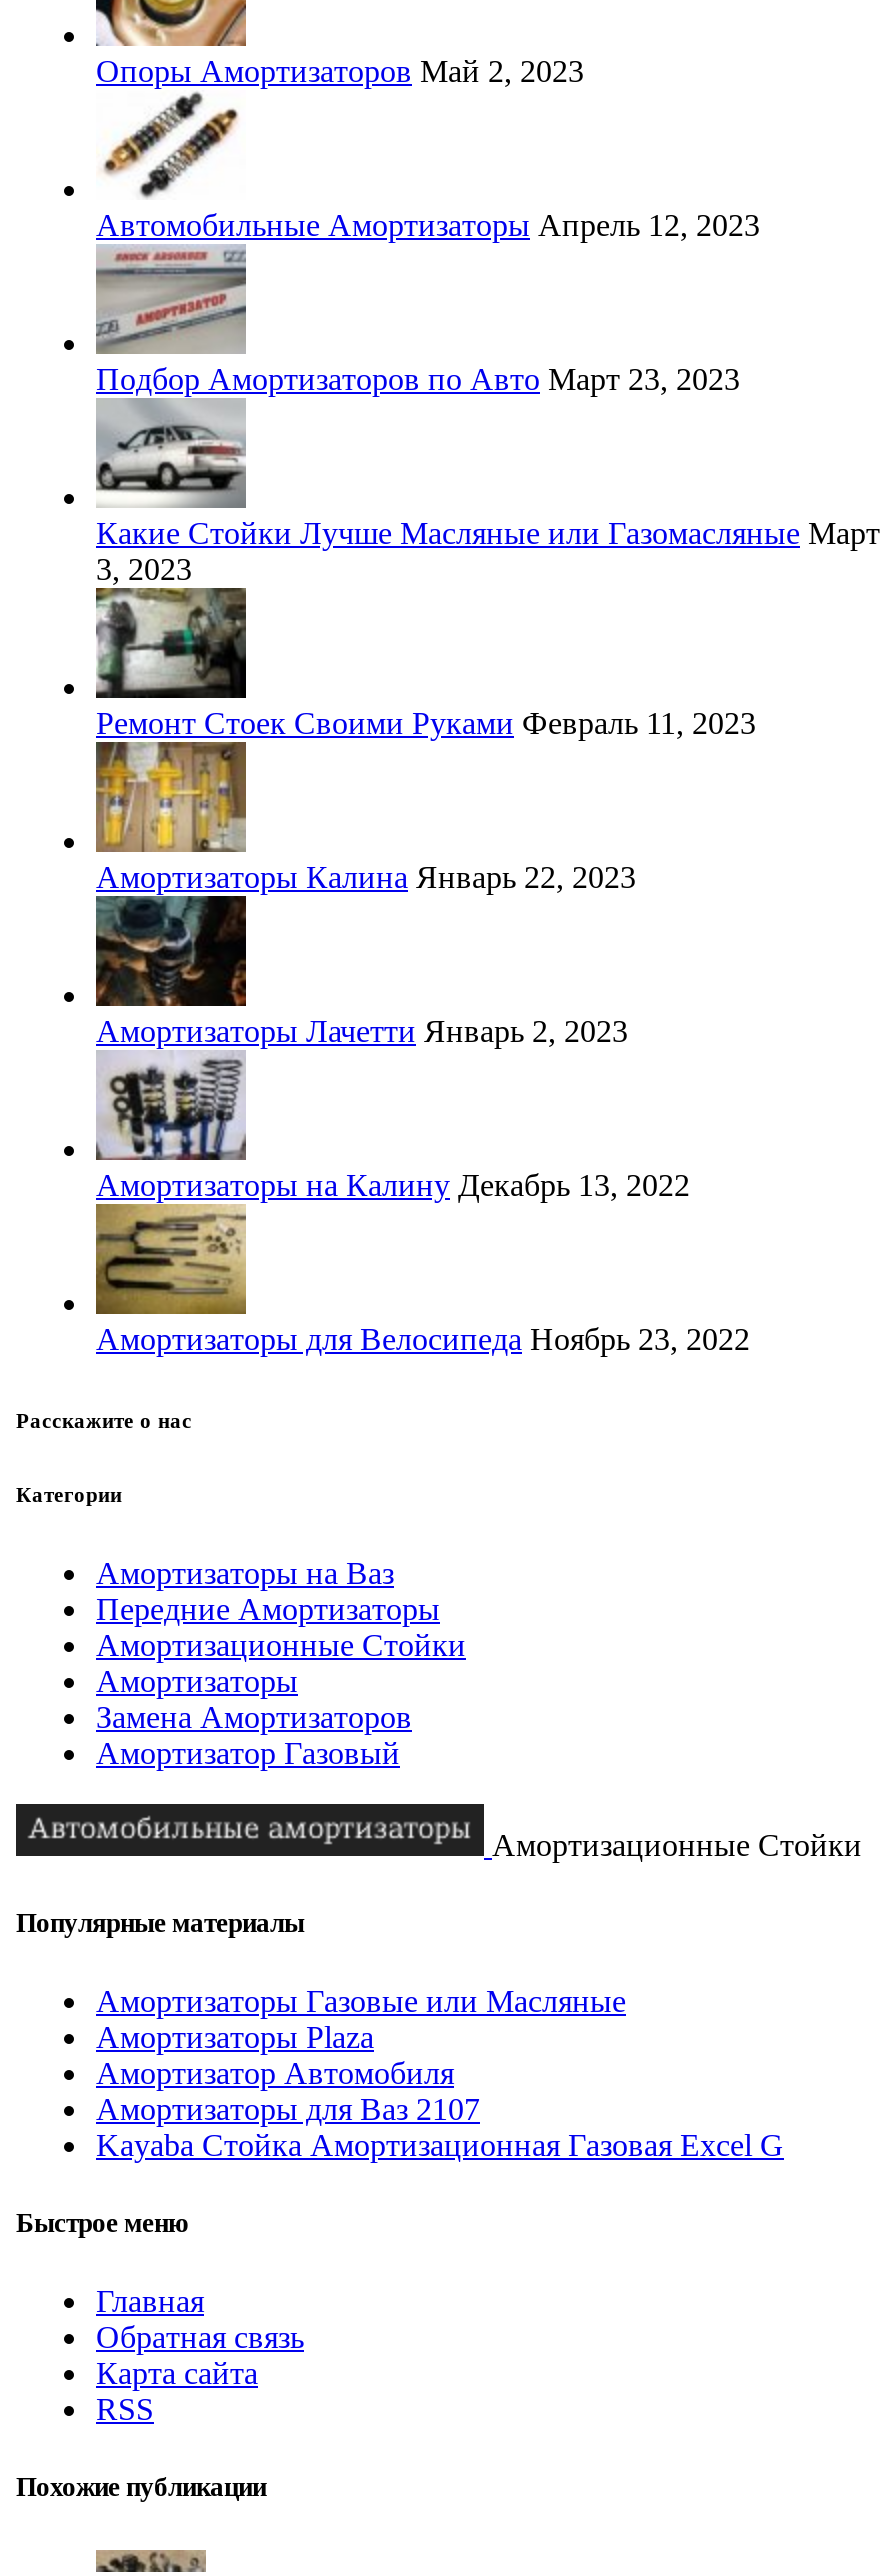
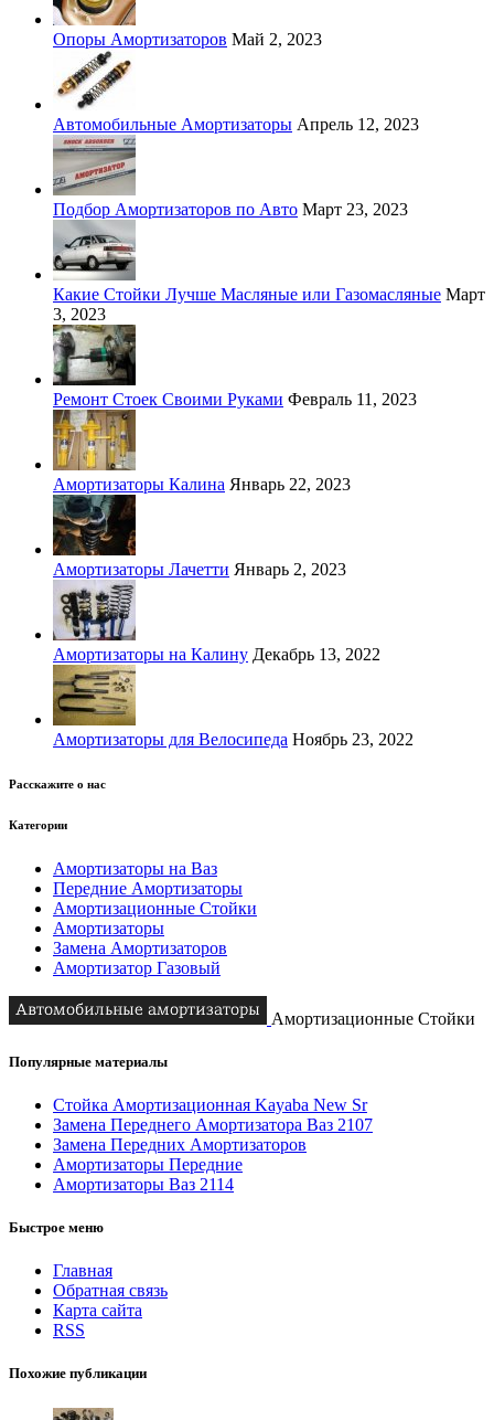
- Амортизаторы Газовые или Масляные
- Амортизаторы Plaza
- Амортизатор Автомобиля
- Амортизаторы для Ваз 2107
- Kayaba Стойка Амортизационная Газовая Excel G
+ Стойка Амортизационная Kayaba New Sr
+ Замена Переднего Амортизатора Ваз 2107
+ Замена Передних Амортизаторов
+ Амортизаторы Передние
+ Амортизаторы Ваз 2114
